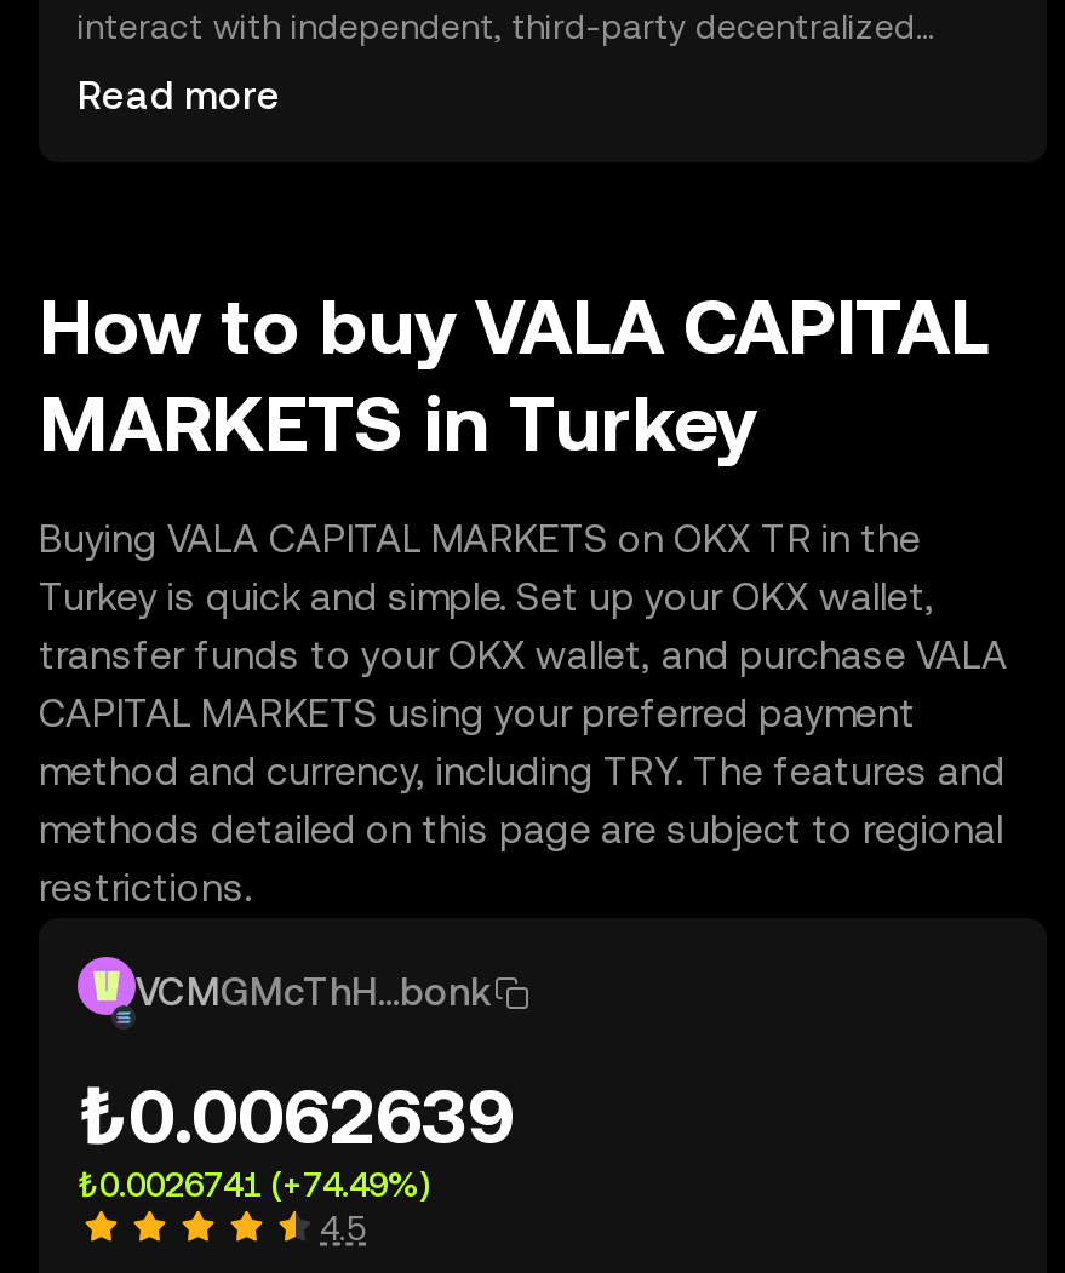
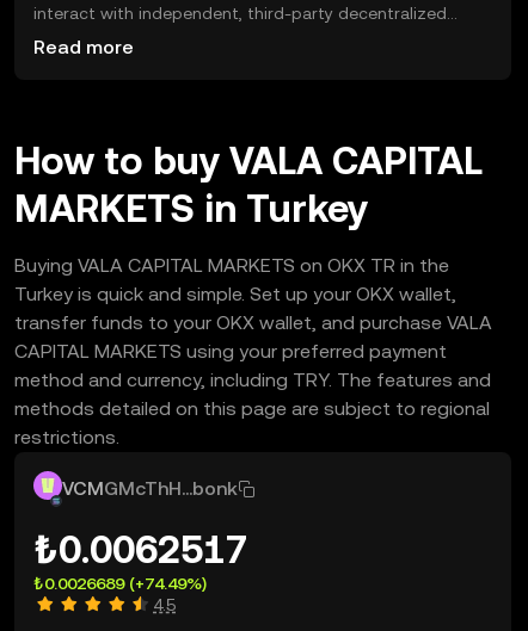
- ₺0.0062639
+ ₺0.0062517

- ₺0.0026741 (+74.49%)
+ ₺0.0026689 (+74.49%)
